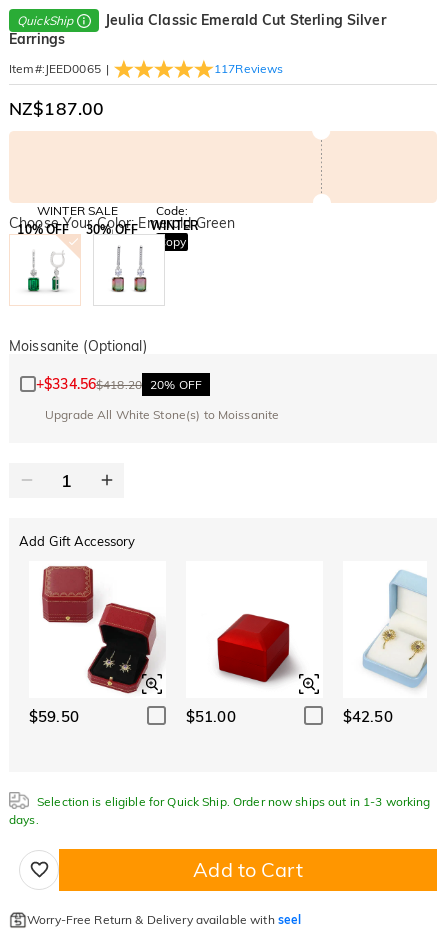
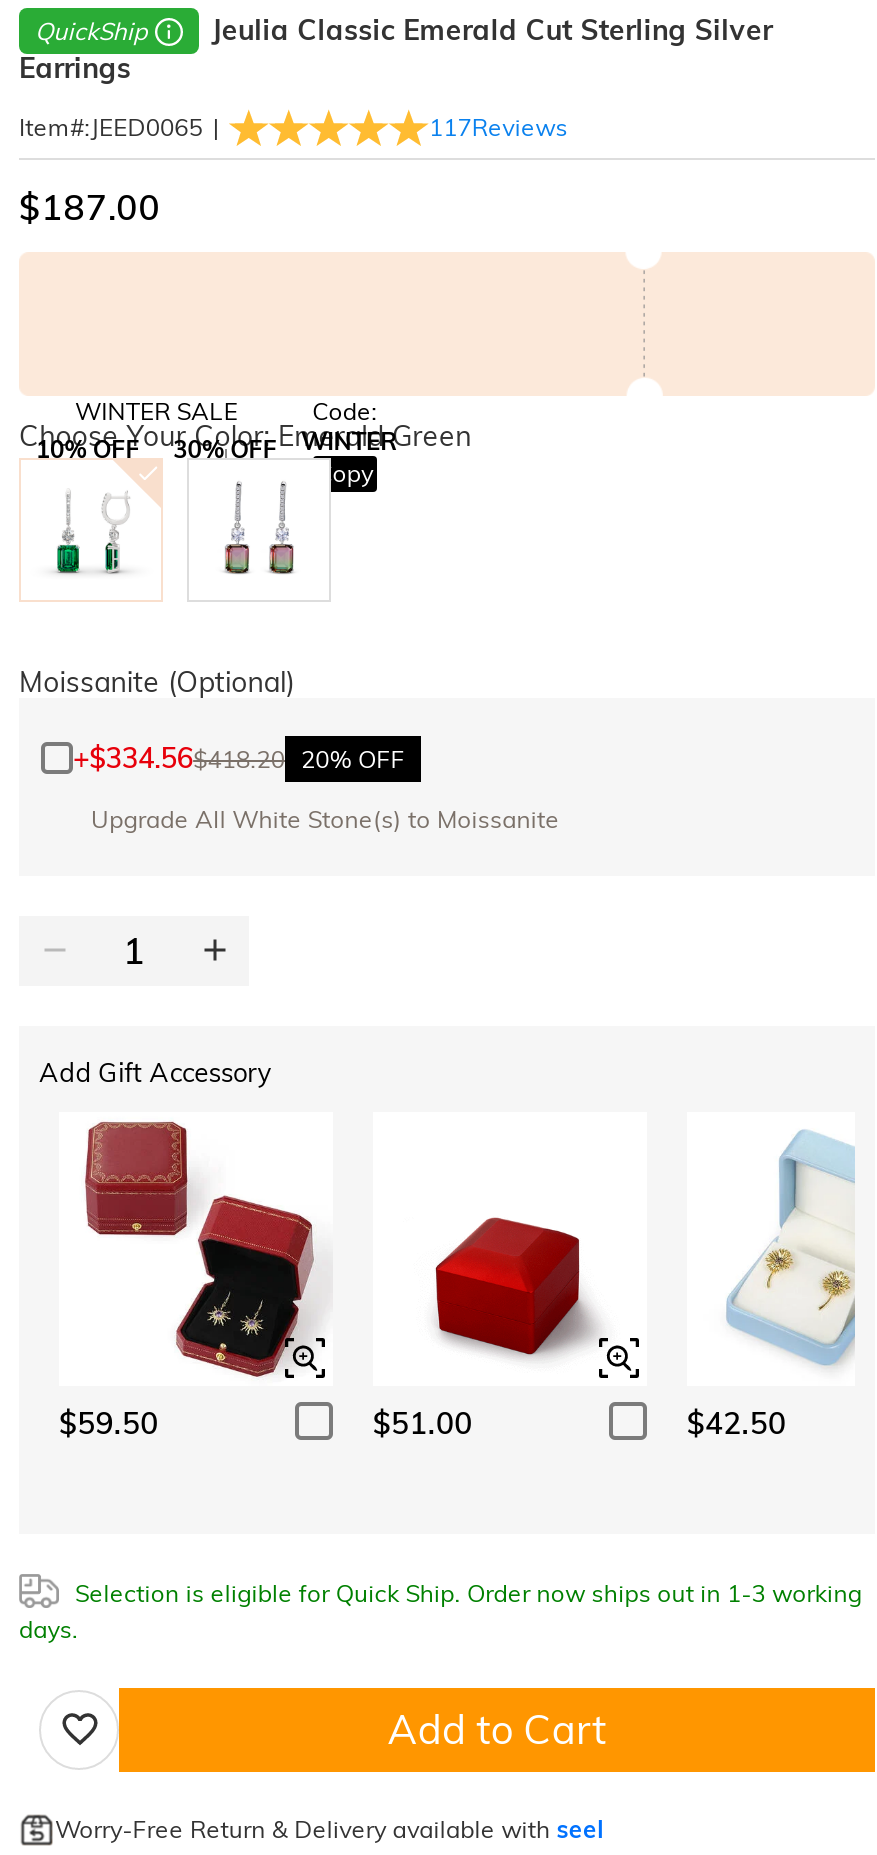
- NZ$187.00
+ $187.00
